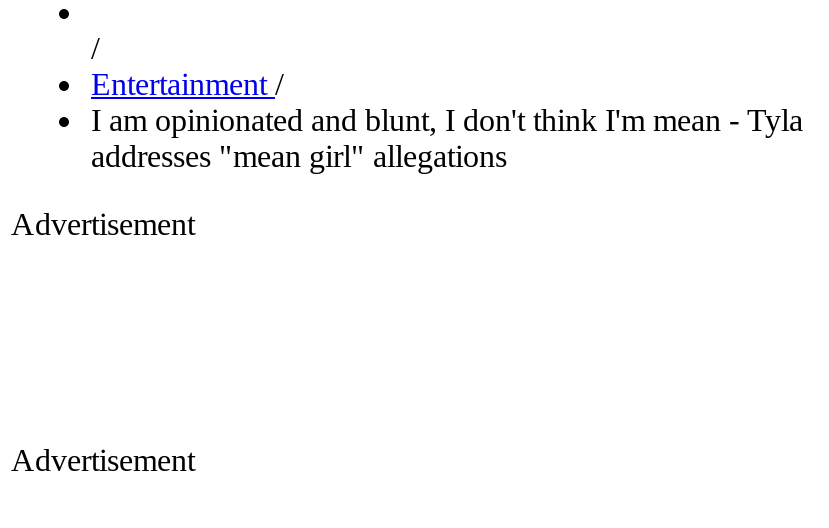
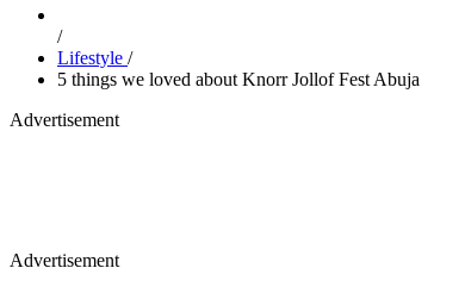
- Entertainment /
- I am opinionated and blunt, I don't think I'm mean - Tyla
- addresses "mean girl" allegations
+ Lifestyle /
+ 5 things we loved about Knorr Jollof Fest Abuja
